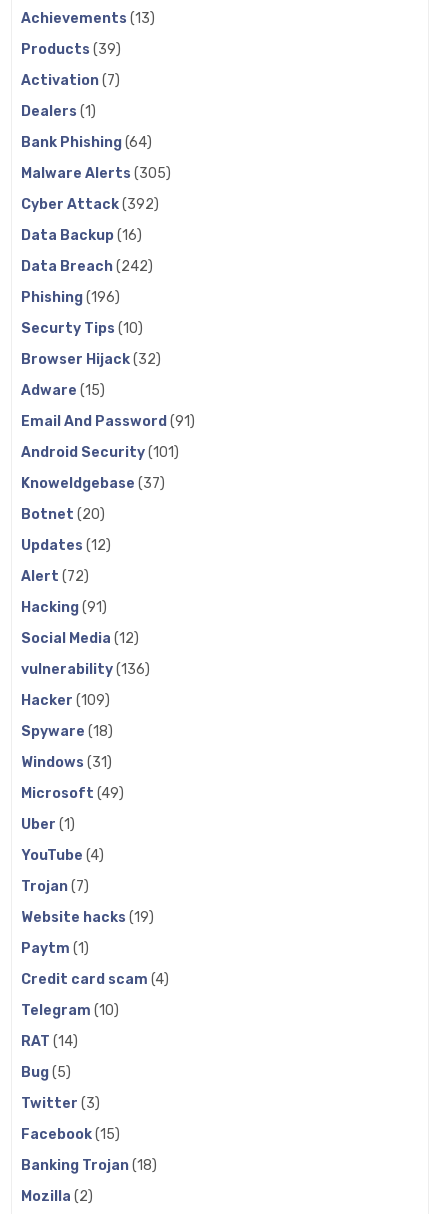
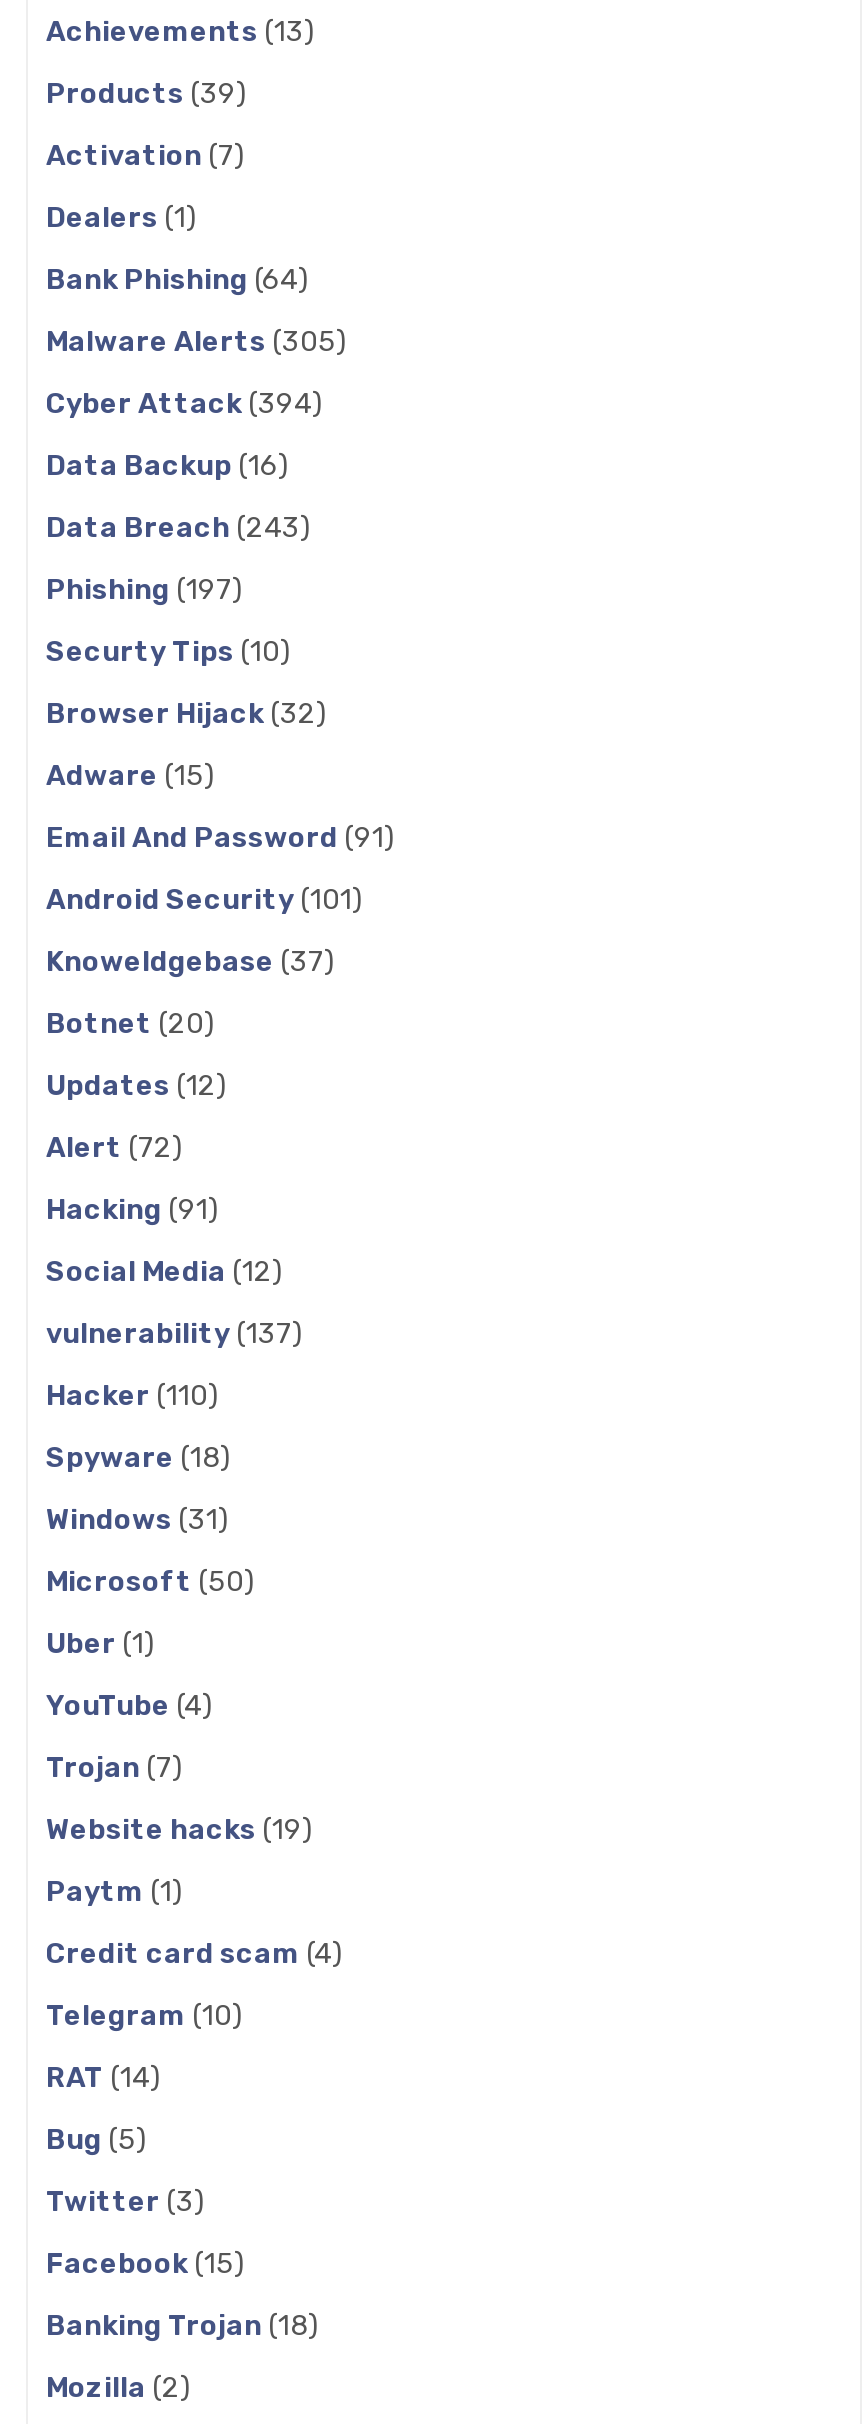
- Cyber Attack (392)
+ Cyber Attack (394)

- Data Breach (242)
+ Data Breach (243)

- Phishing (196)
+ Phishing (197)

- vulnerability (136)
+ vulnerability (137)

- Hacker (109)
+ Hacker (110)

- Microsoft (49)
+ Microsoft (50)
